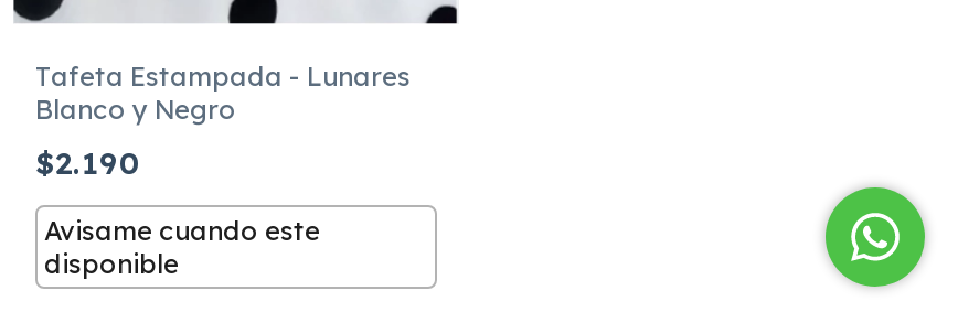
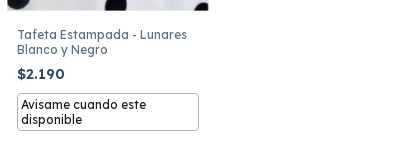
- [image]
